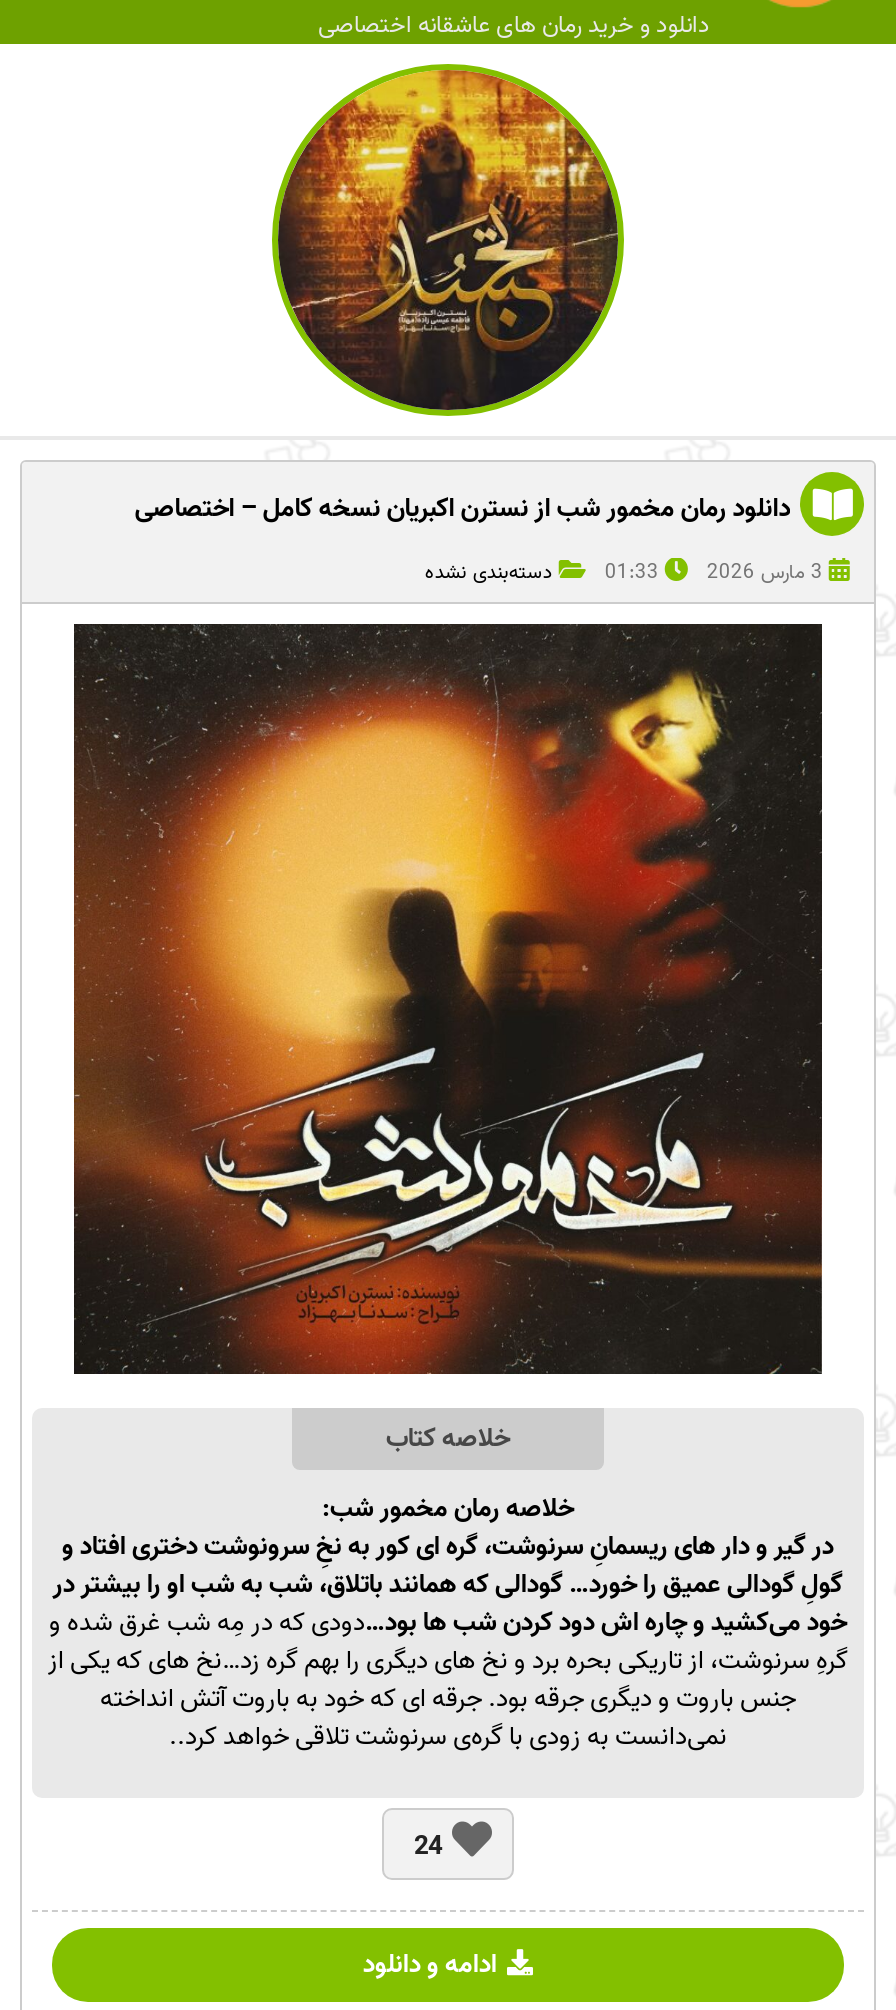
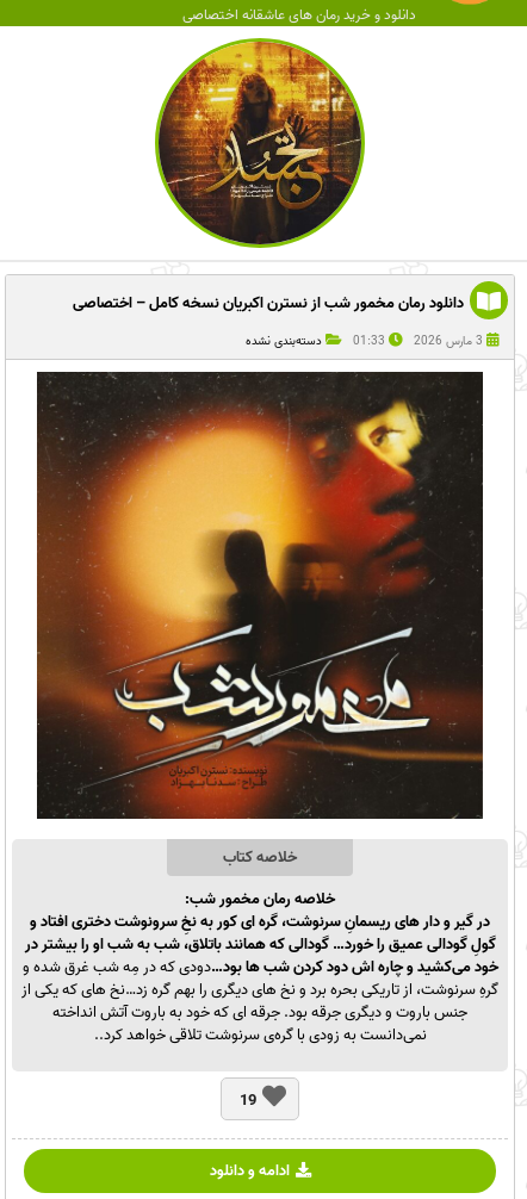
- 24
+ 19
